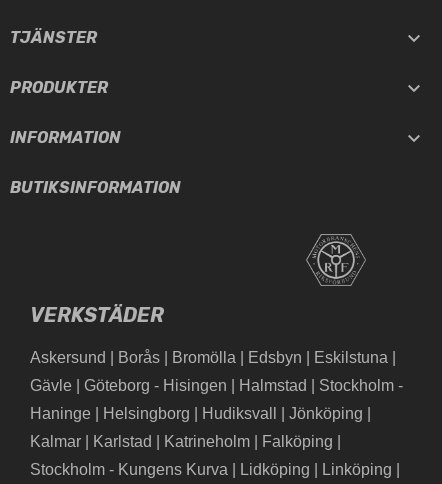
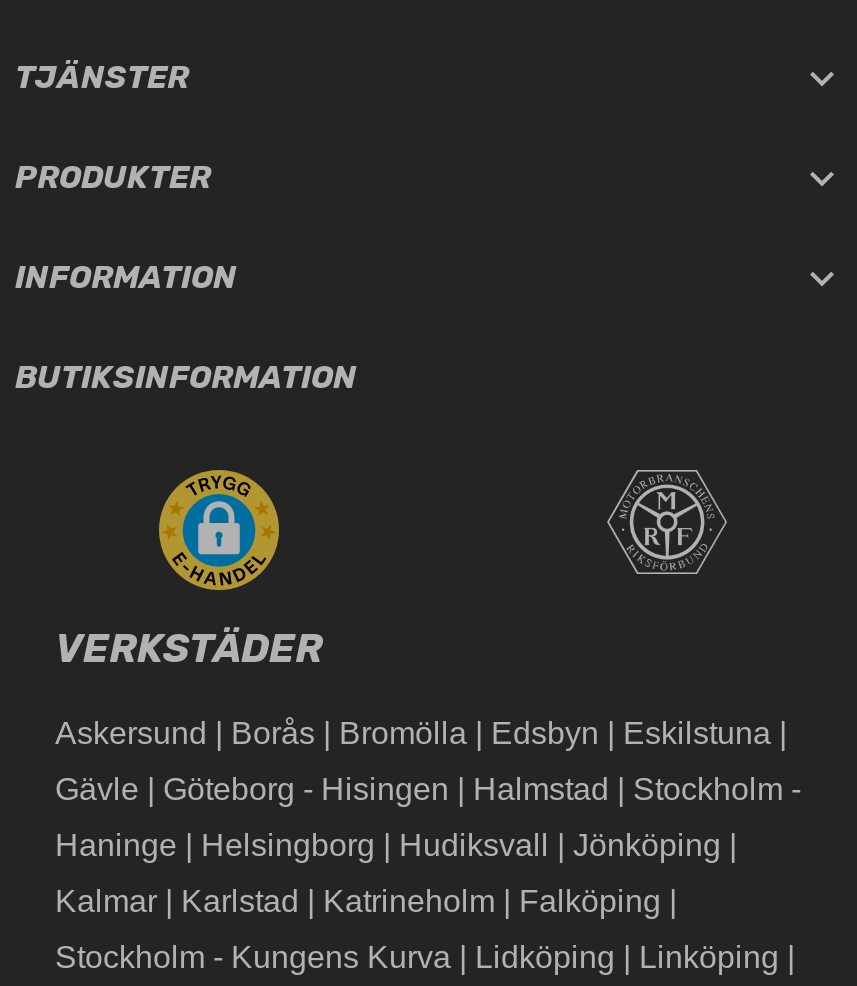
+ [image]
